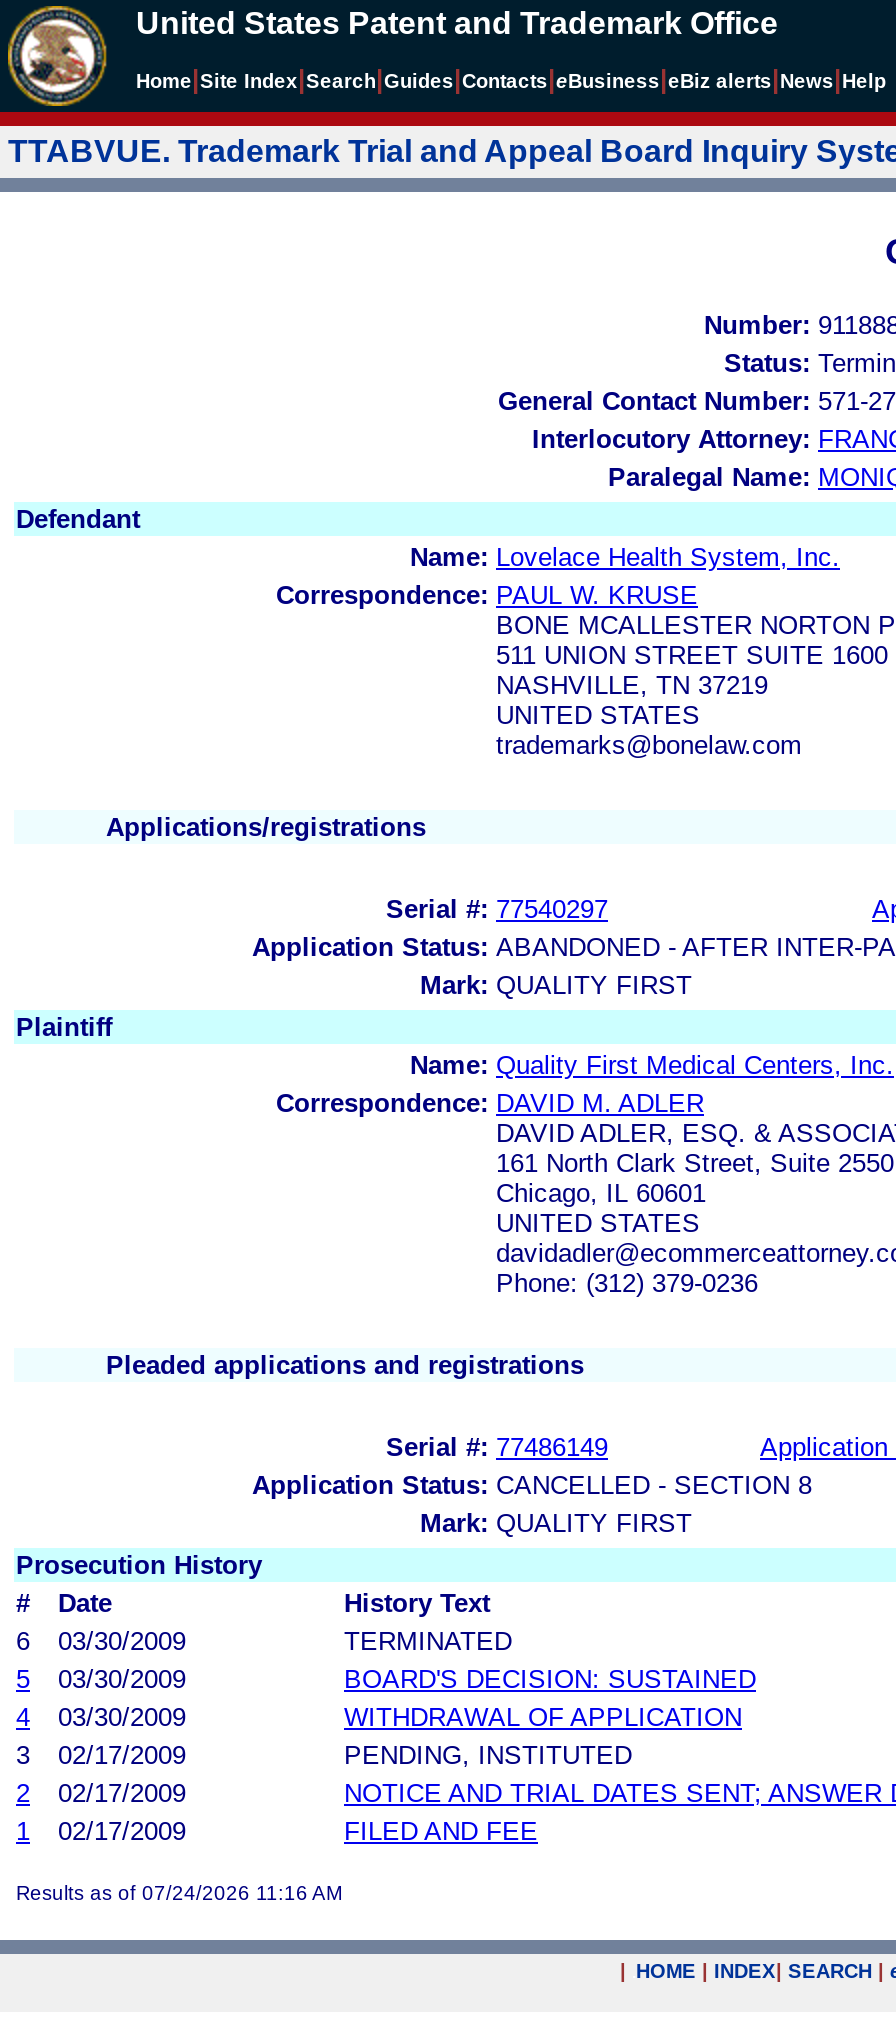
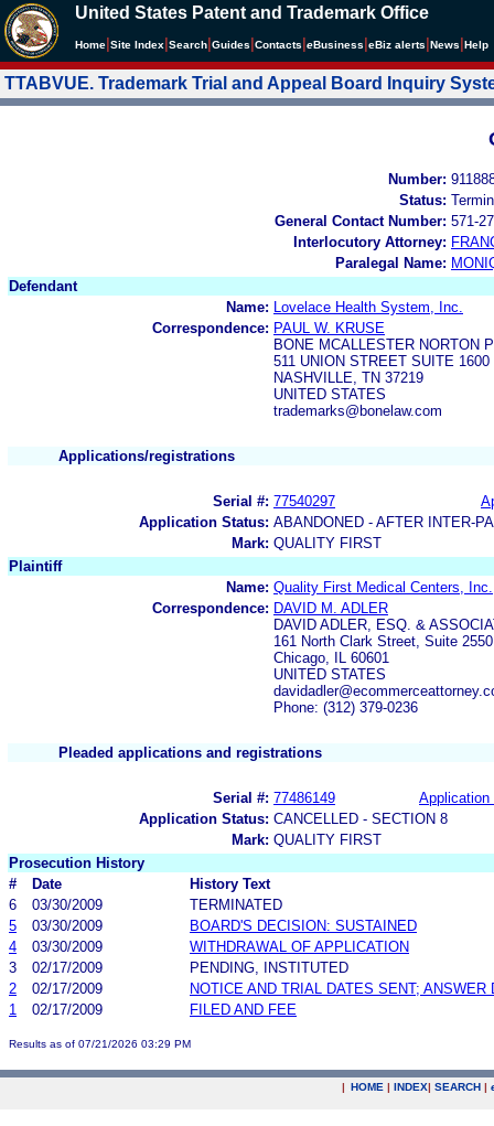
- Results as of 07/24/2026 11:16 AM
+ Results as of 07/21/2026 03:29 PM
